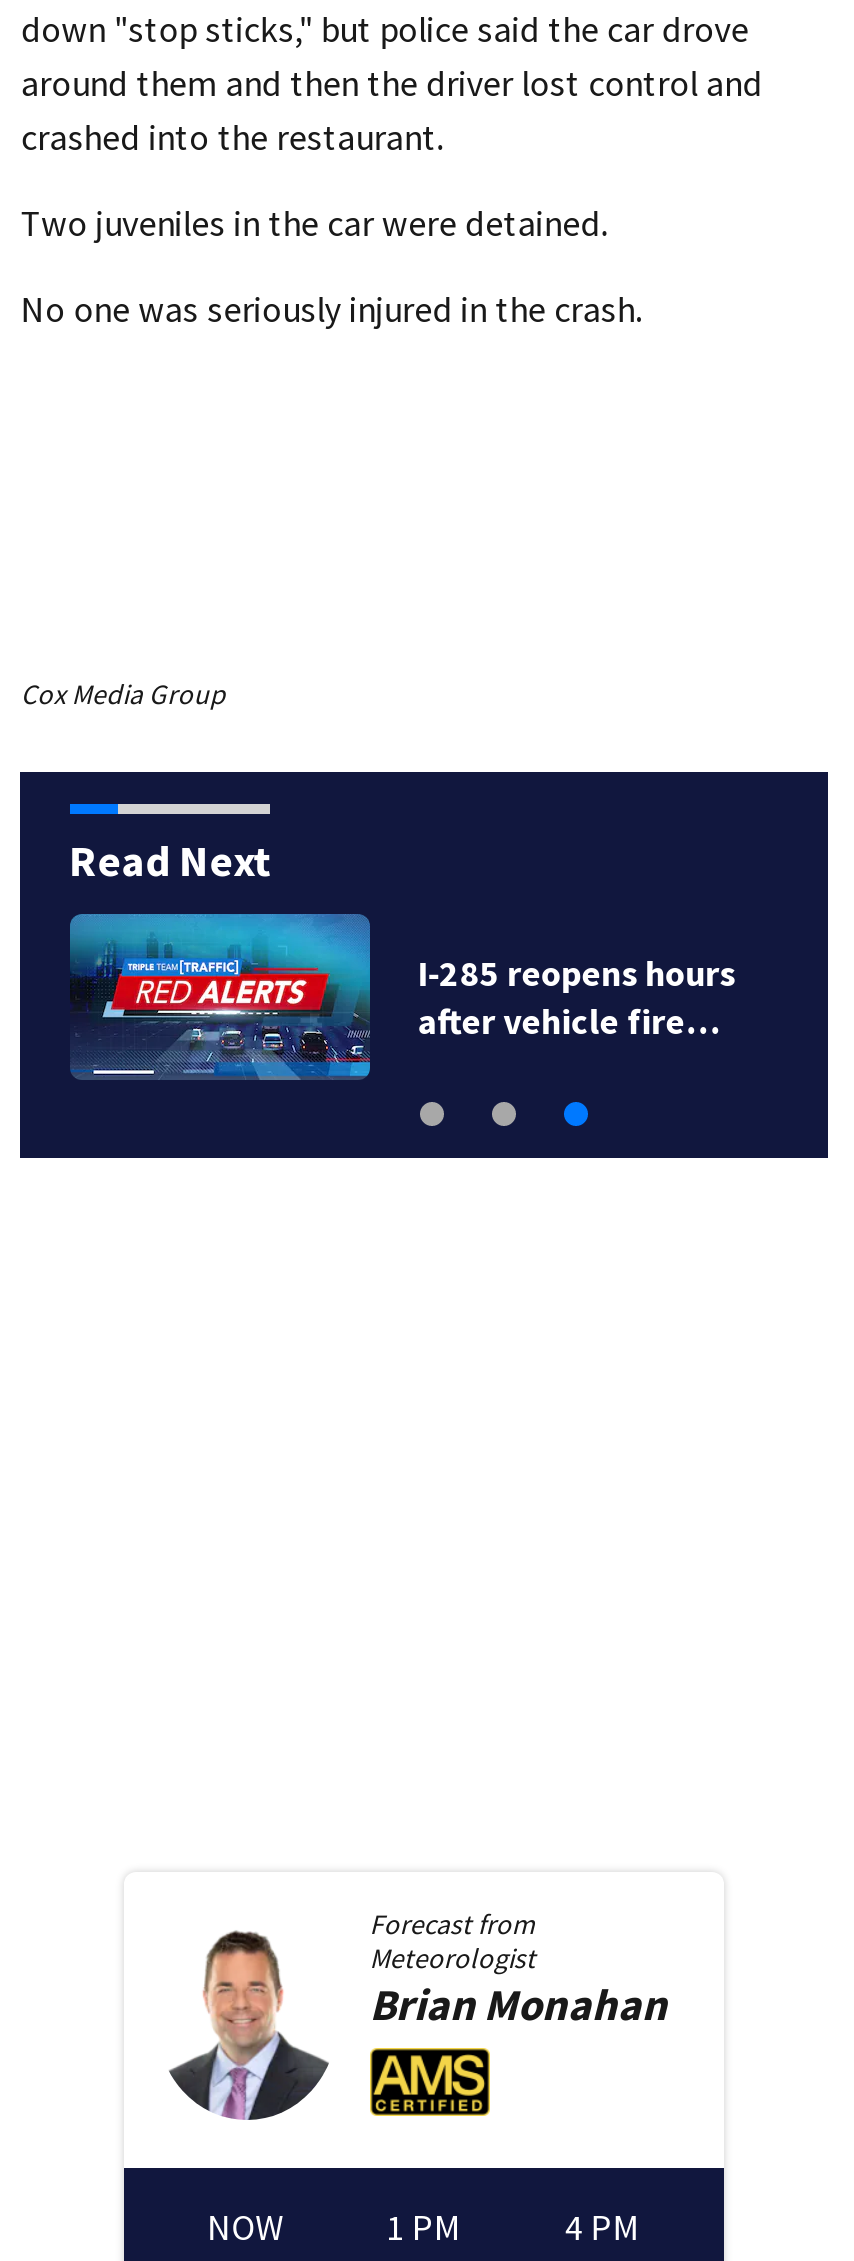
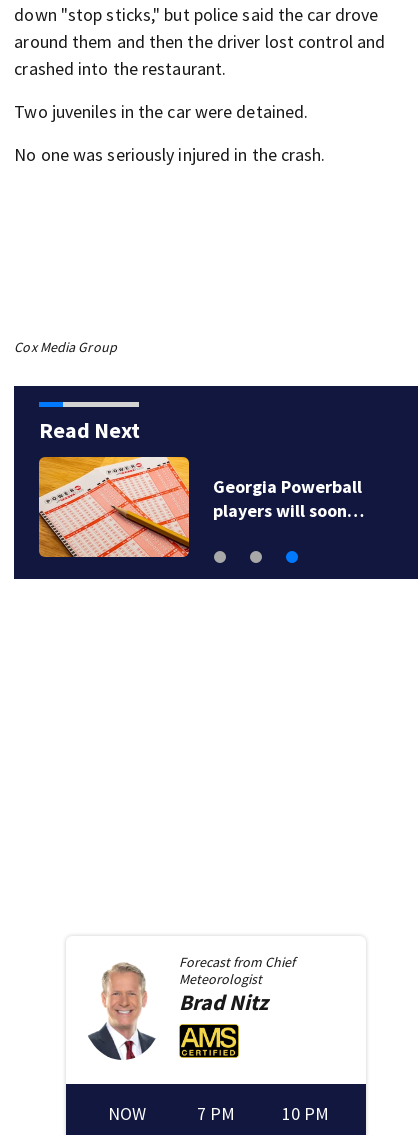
- [image]
- I-285 reopens hours
- after vehicle fire…
+ [image]
+ Georgia Powerball
+ players will soon…

- [image]
- Forecast from
+ [image]
+ Forecast from Chief

- Brian Monahan
+ Brad Nitz

- [image]
+ [image]

- 1 PM
+ 7 PM

- 4 PM
+ 10 PM
